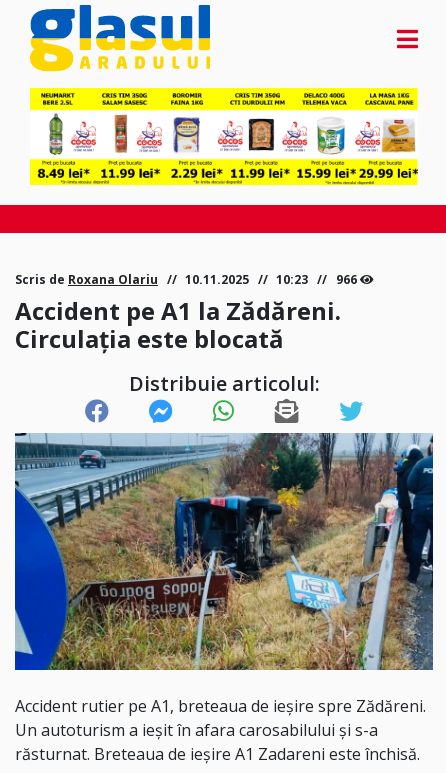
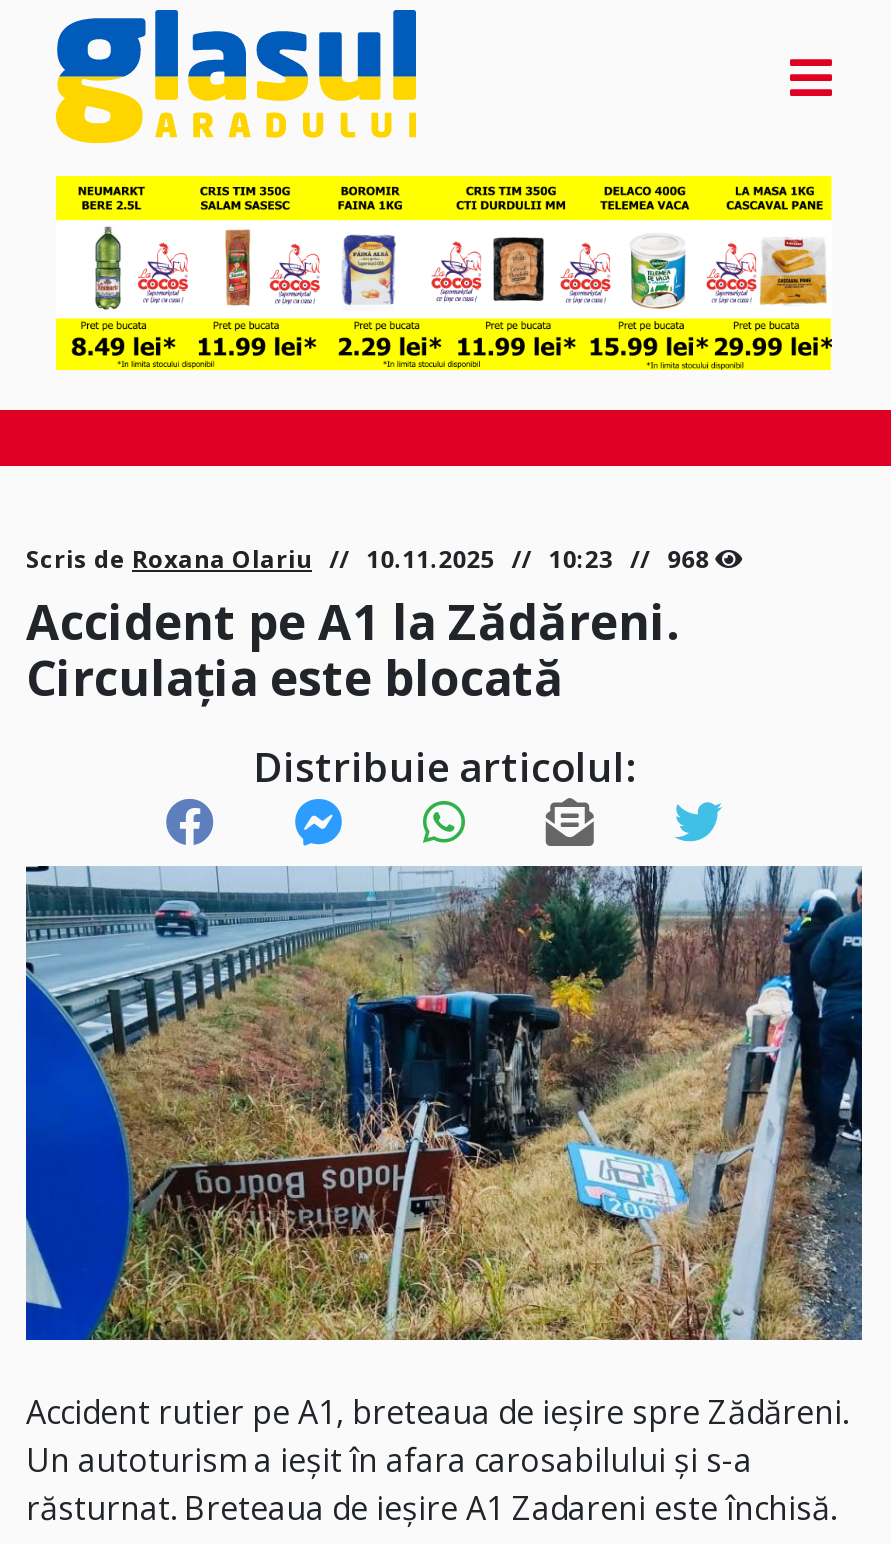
- Scris de Roxana Olariu 10.11.2025 10:23 966
+ Scris de Roxana Olariu 10.11.2025 10:23 968
